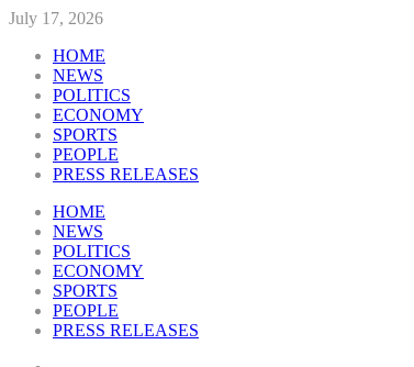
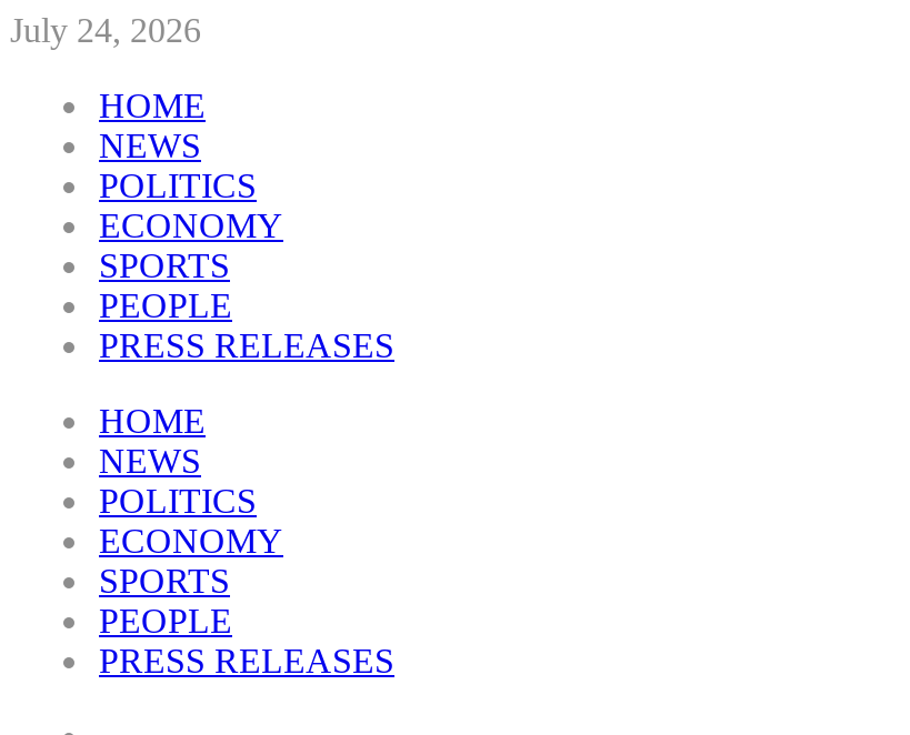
- July 17, 2026
+ July 24, 2026
